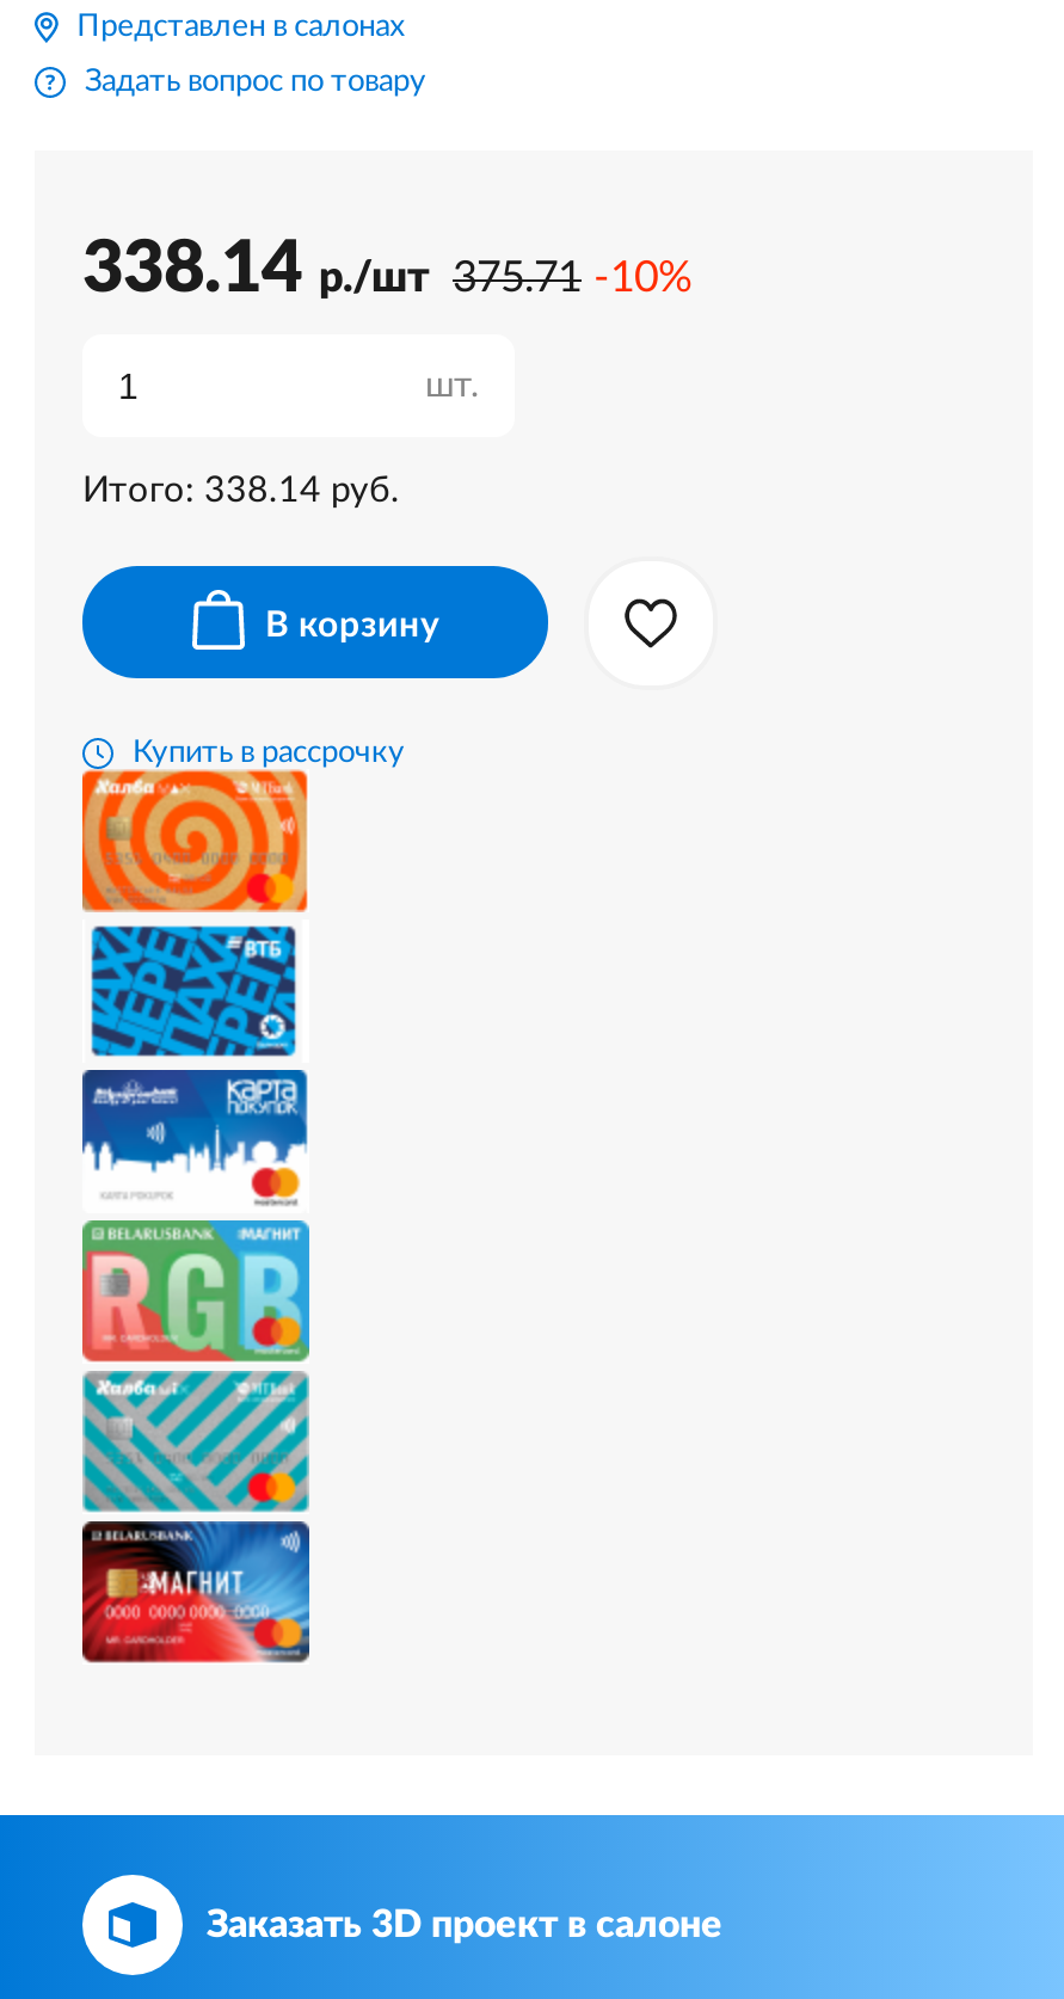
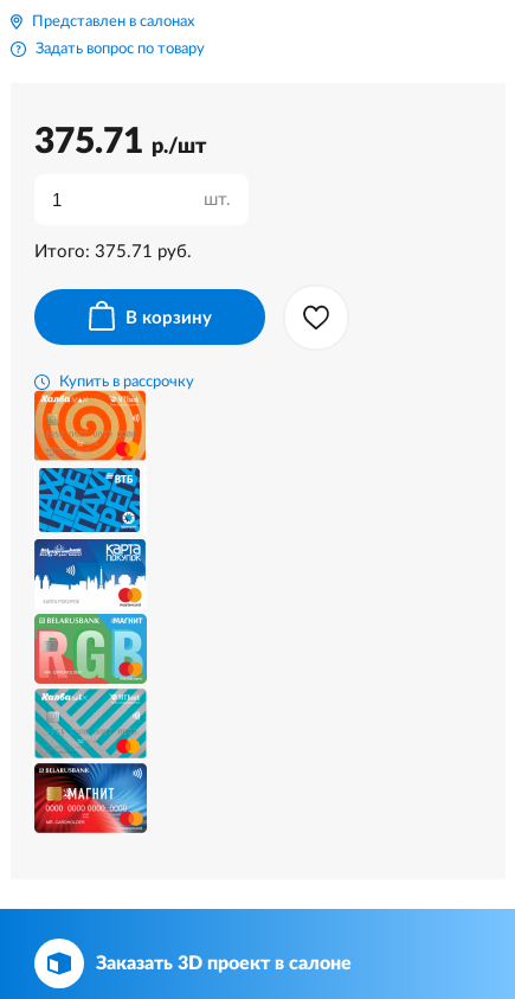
- 338.14 р./шт 375.71 -10%
+ 375.71 р./шт

- Итого: 338.14 руб.
+ Итого: 375.71 руб.
